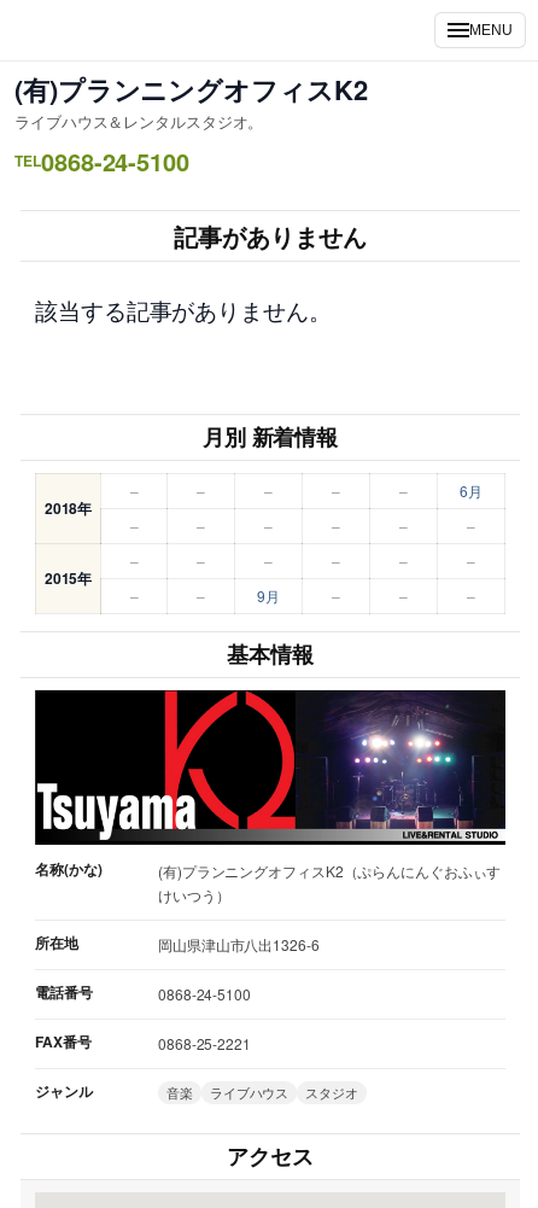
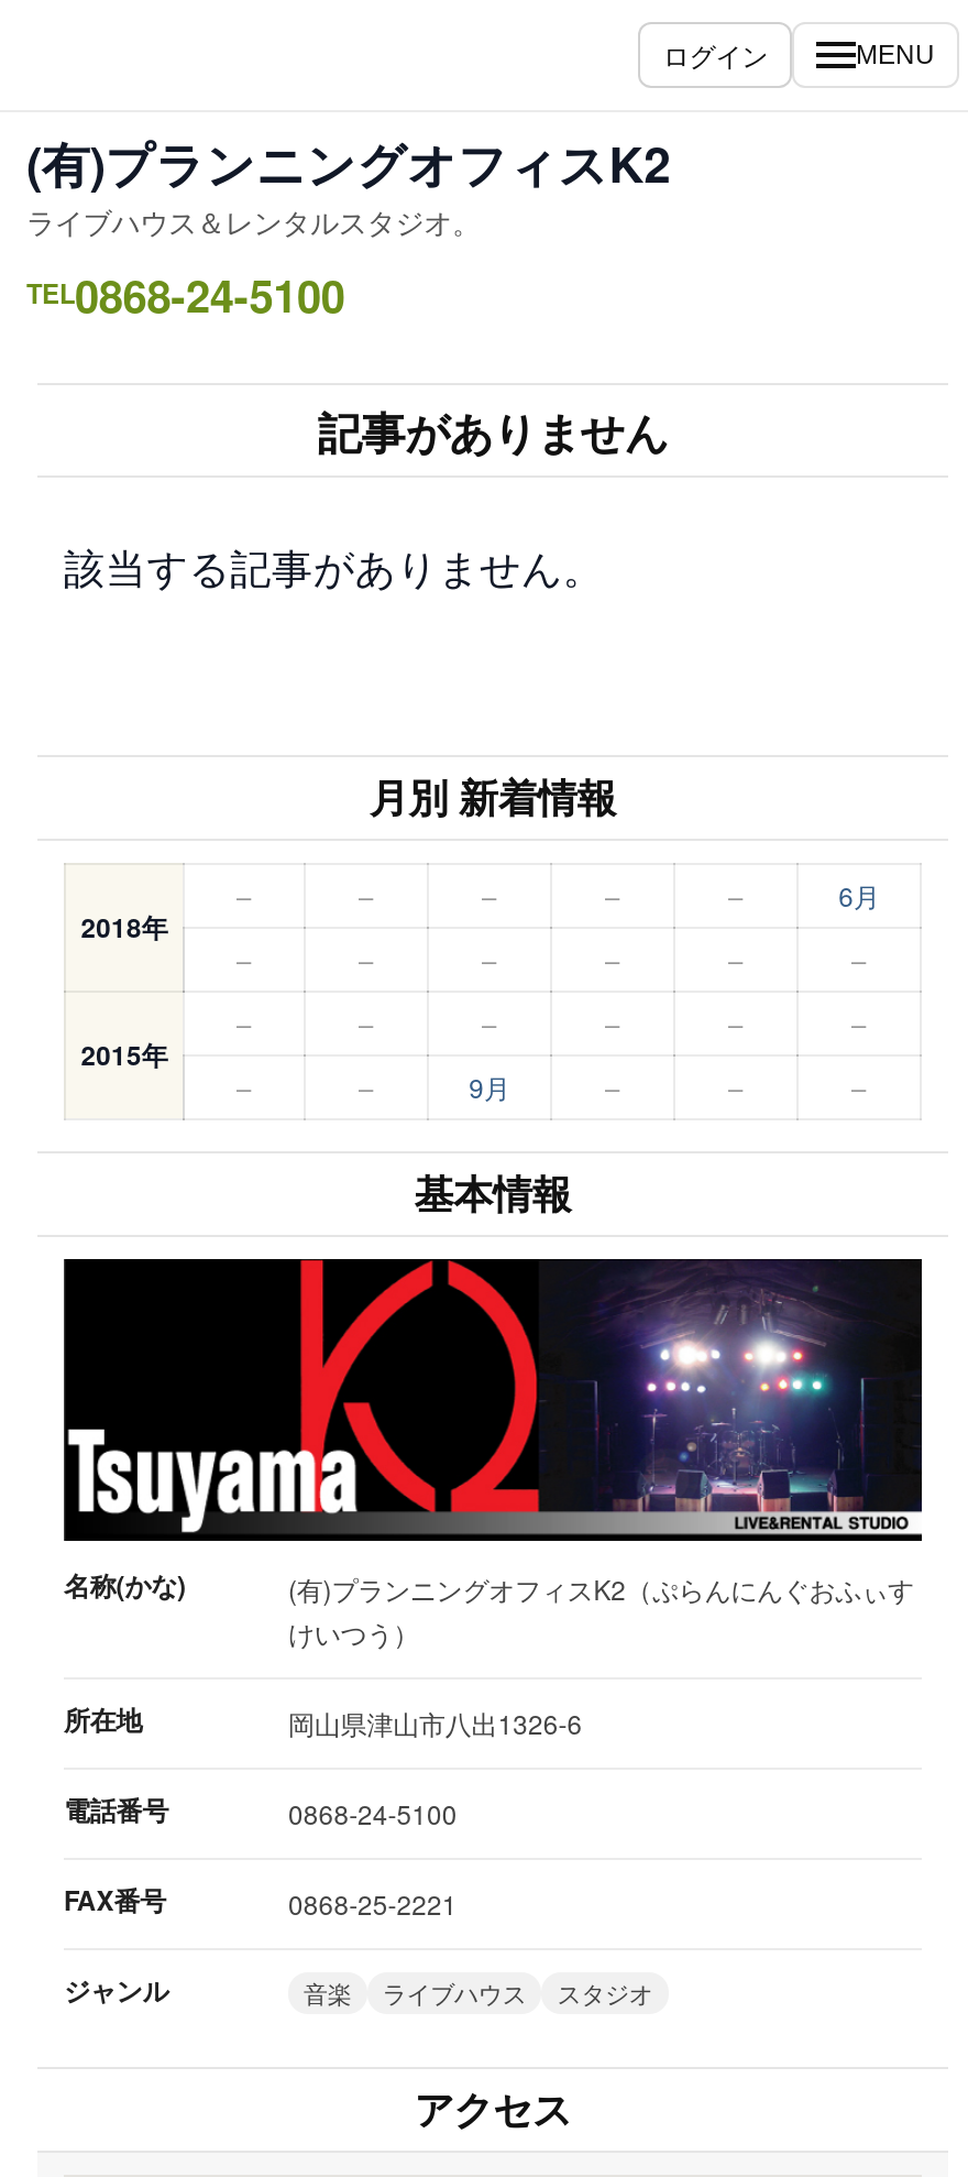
+ ログイン
